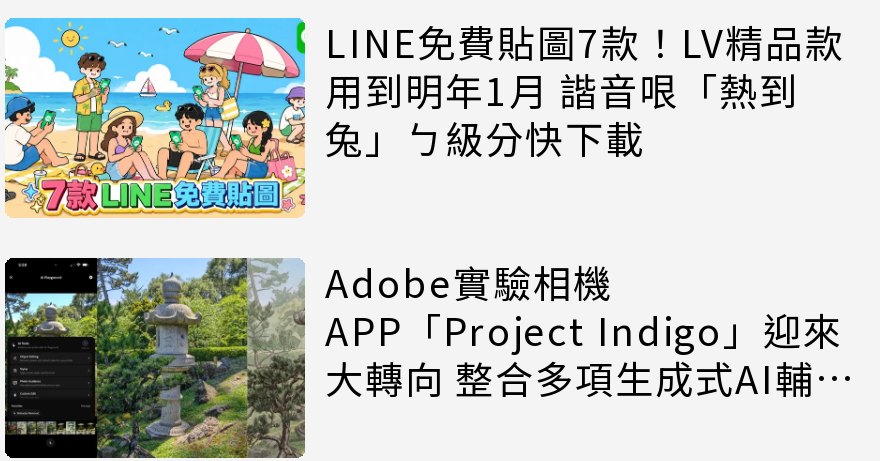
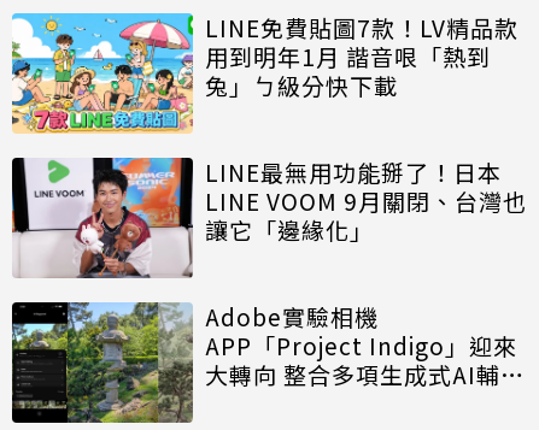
+ [image]
+ LINE最無用功能掰了！日本
+ LINE VOOM 9月關閉、台灣也
+ 讓它「邊緣化」
